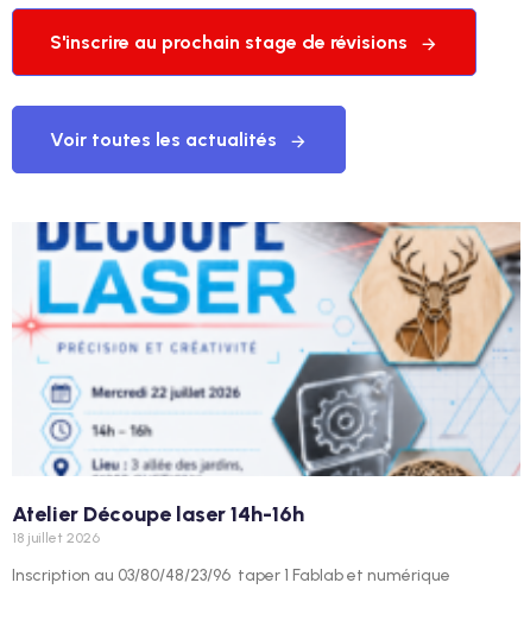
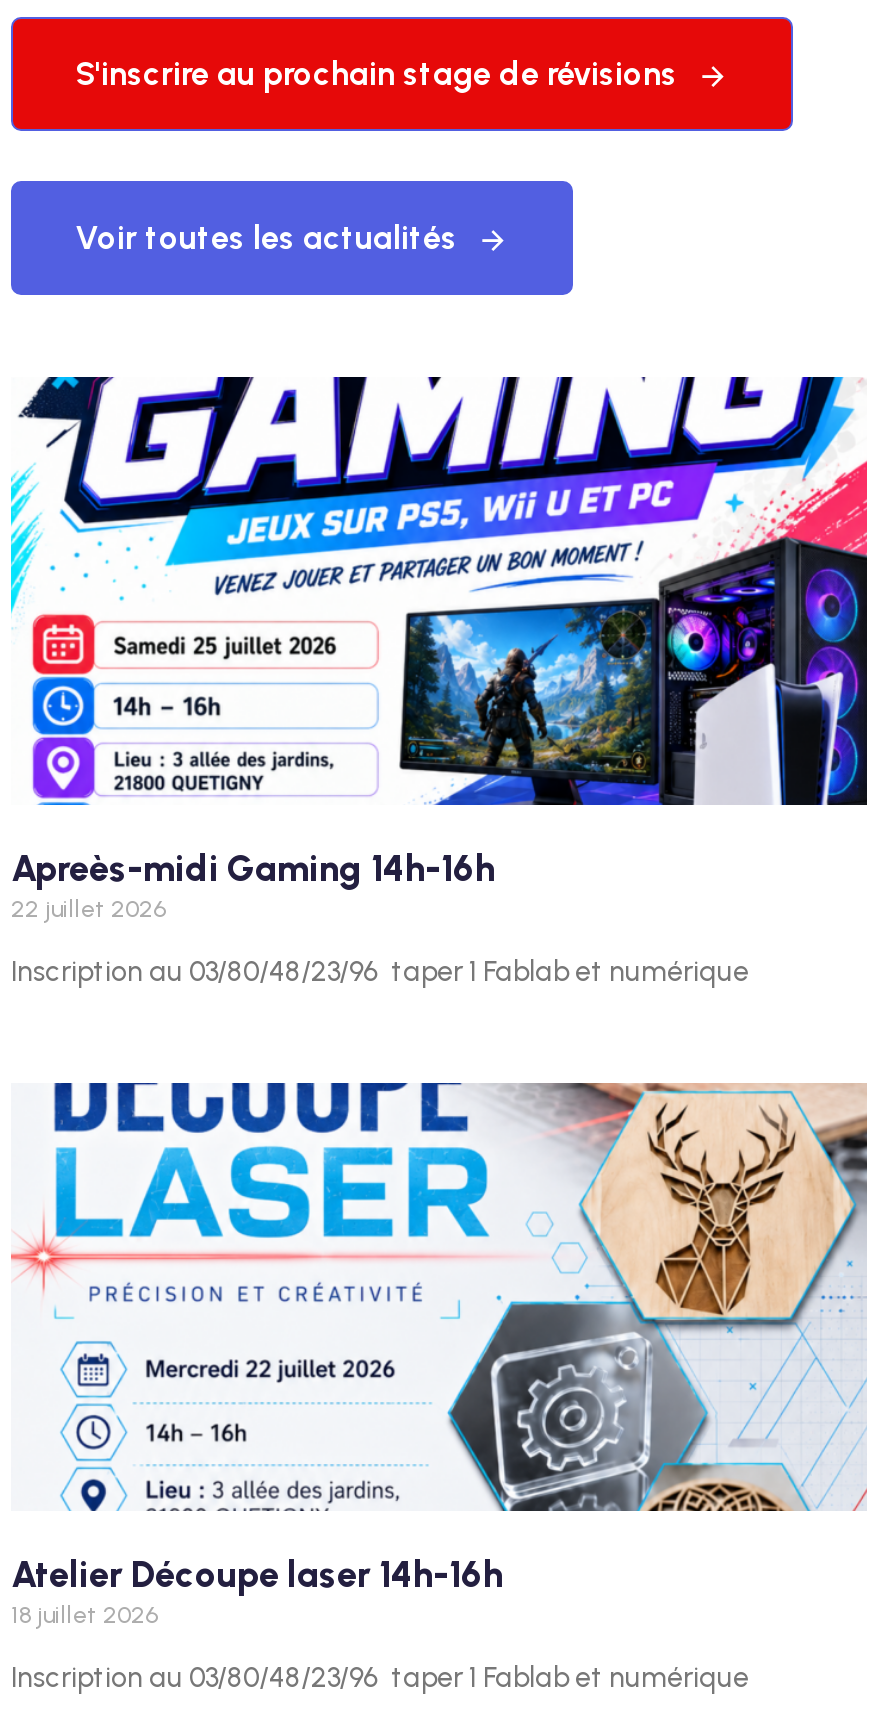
+ [image]
+ Apreès-midi Gaming 14h-16h
+ 22 juillet 2026
+ Inscription au 03/80/48/23/96 taper 1 Fablab et numérique
